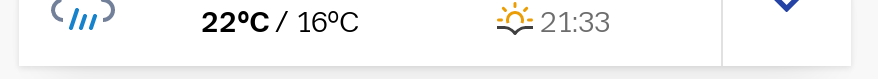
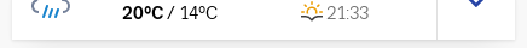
- 22°C / 16°C
+ 20°C / 14°C
